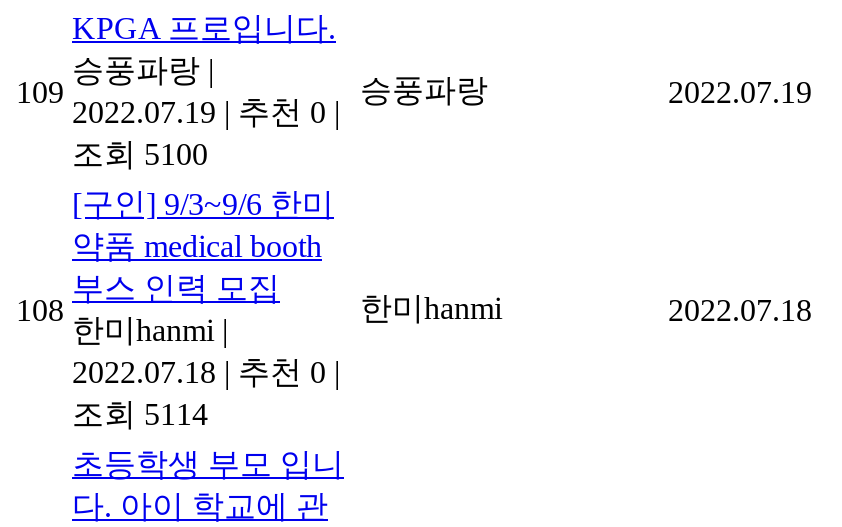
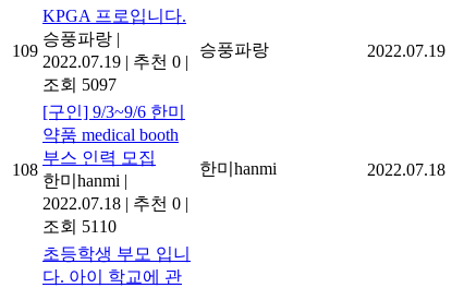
- 조회 5100
+ 조회 5097

- 조회 5114
+ 조회 5110
